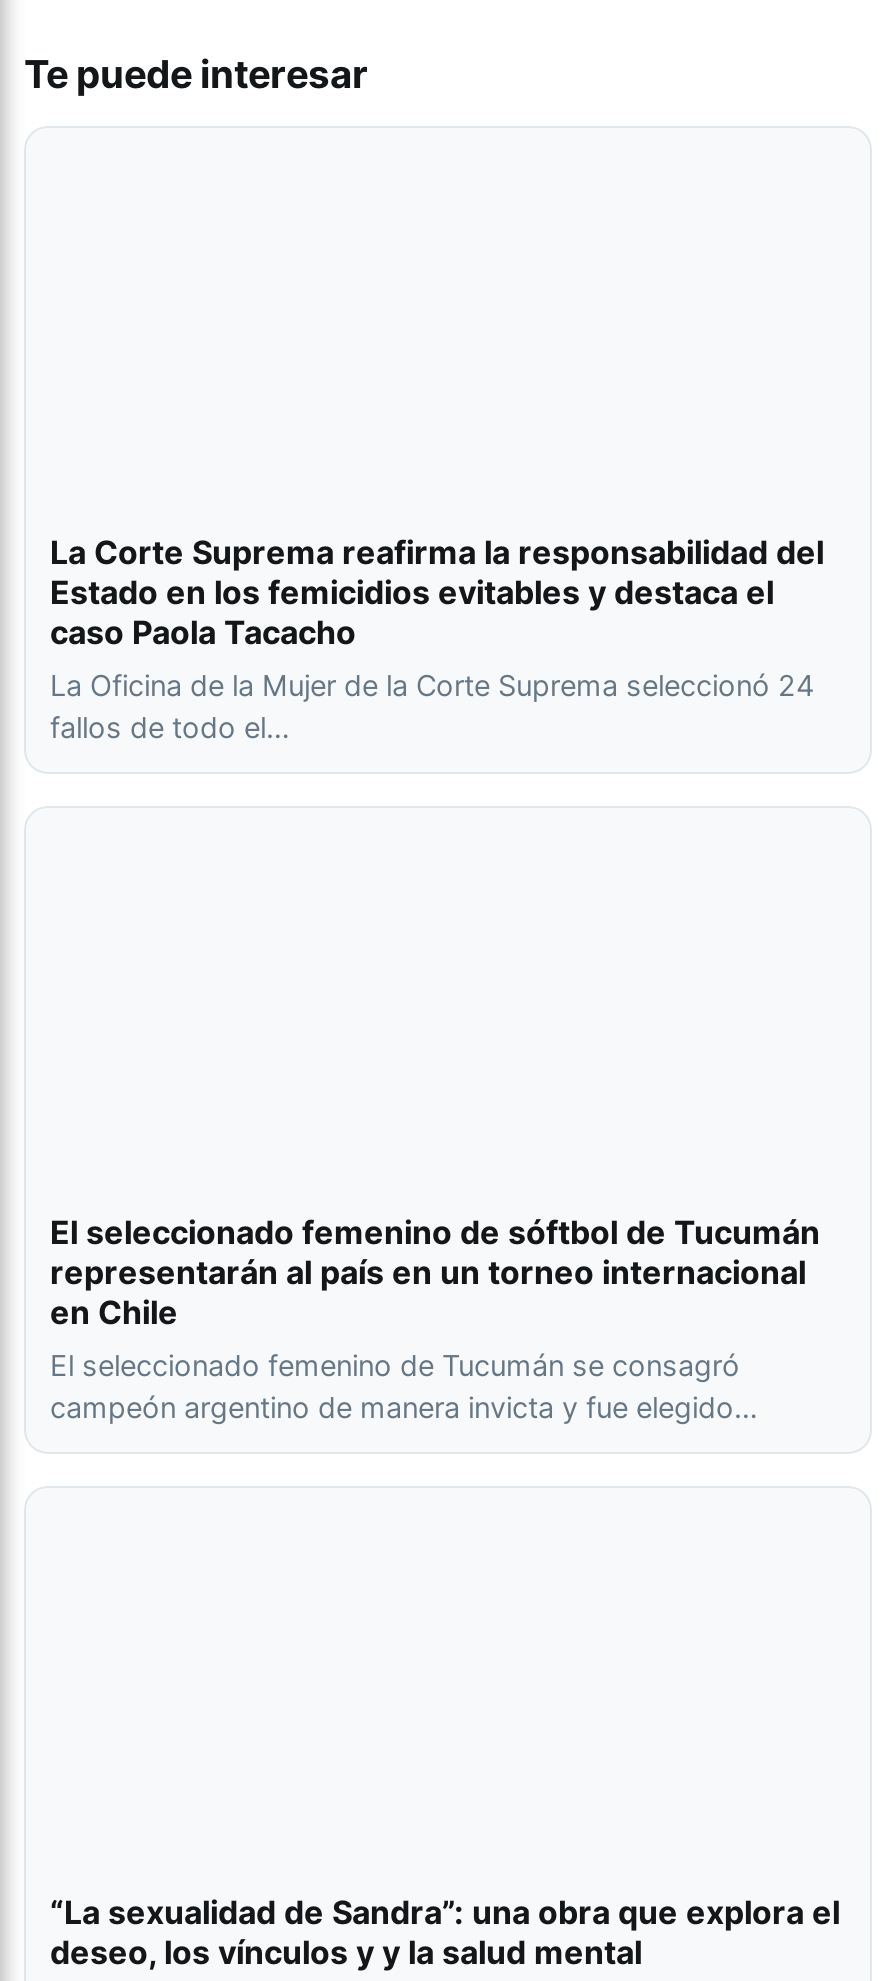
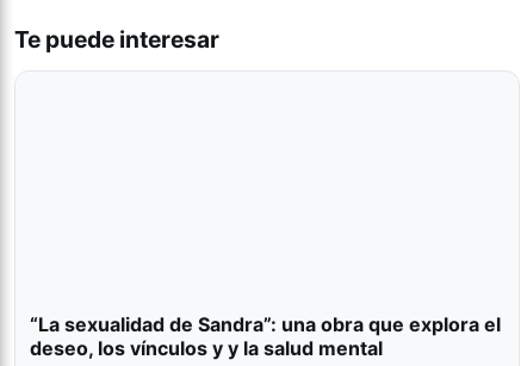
- La Corte Suprema reafirma la responsabilidad del
- Estado en los femicidios evitables y destaca el
- caso Paola Tacacho
- La Oficina de la Mujer de la Corte Suprema seleccionó 24
- fallos de todo el…

- El seleccionado femenino de sóftbol de Tucumán
- representarán al país en un torneo internacional
- en Chile
- El seleccionado femenino de Tucumán se consagró
- campeón argentino de manera invicta y fue elegido…
